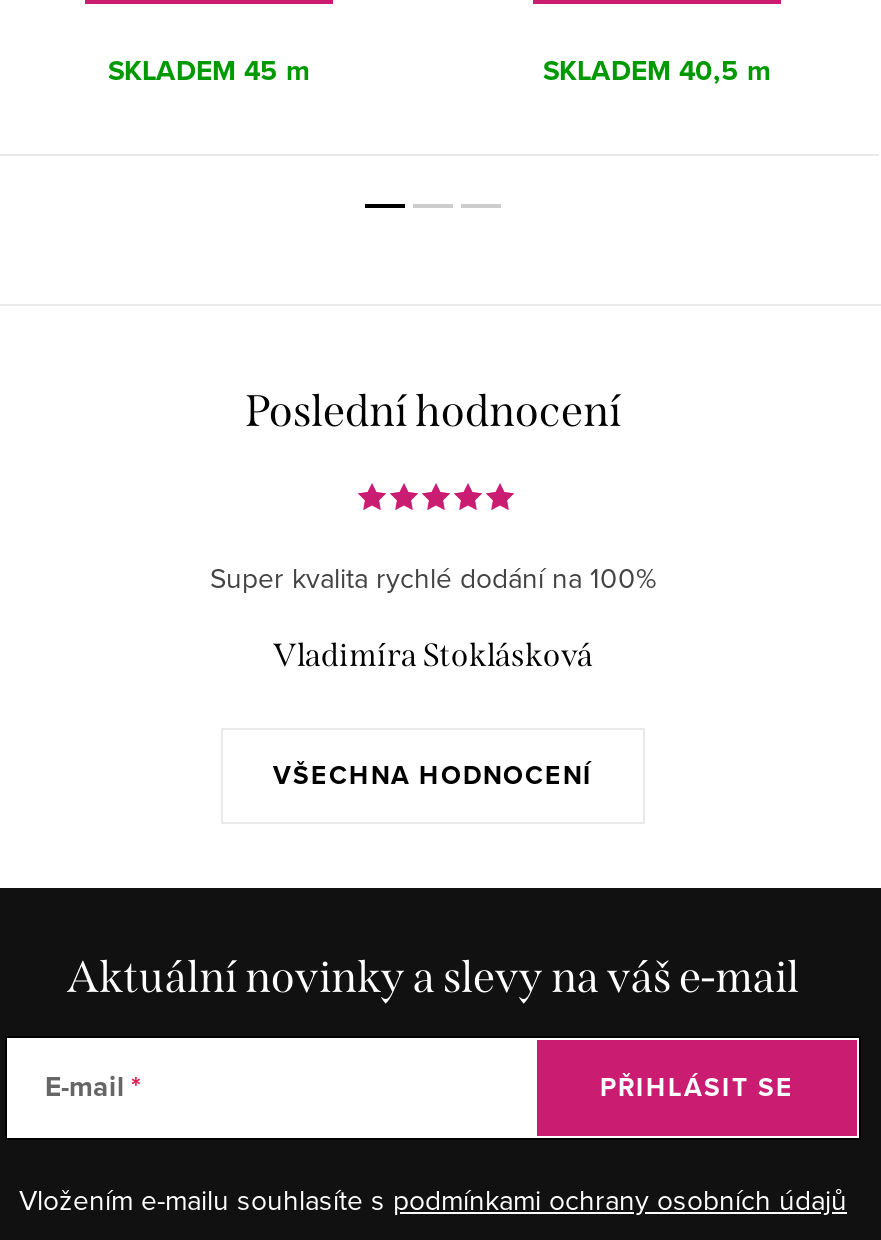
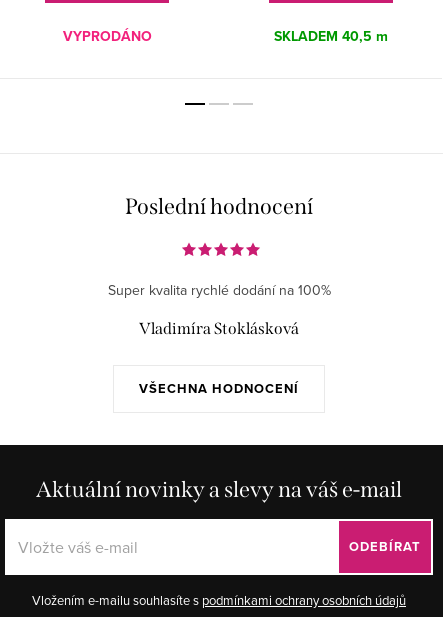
- SKLADEM 45 m
+ VYPRODÁNO

- E-mail

- PŘIHLÁSIT SE
+ ODEBÍRAT
